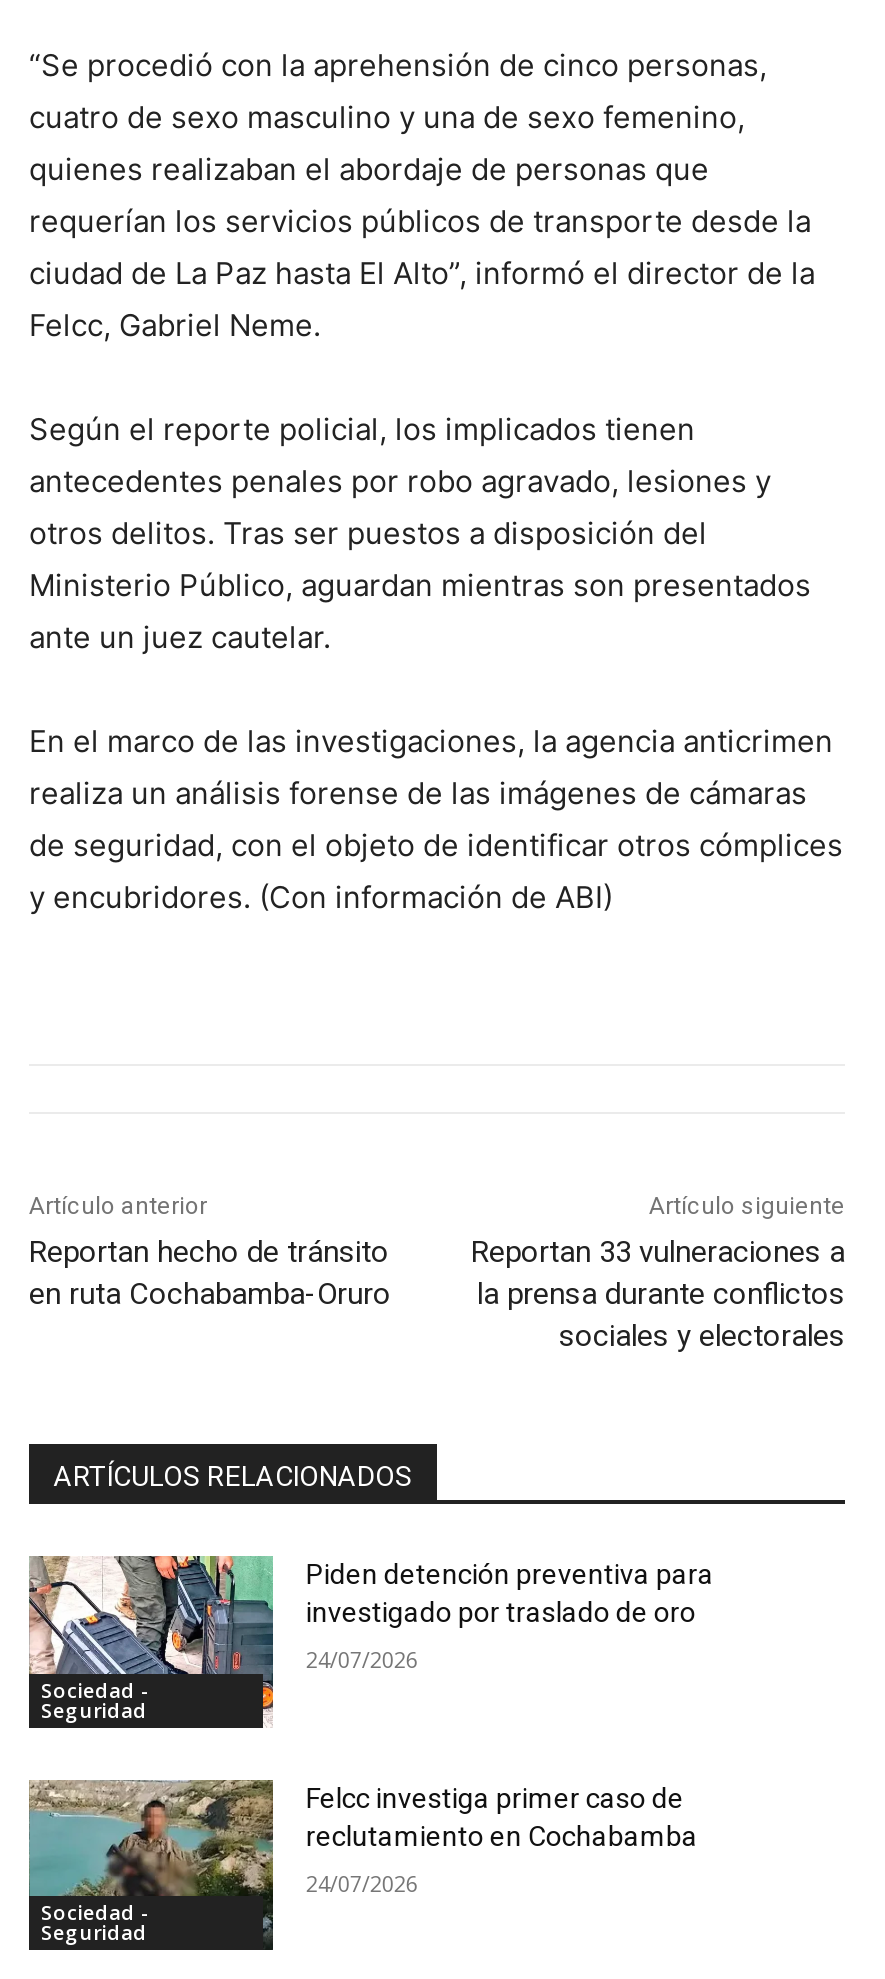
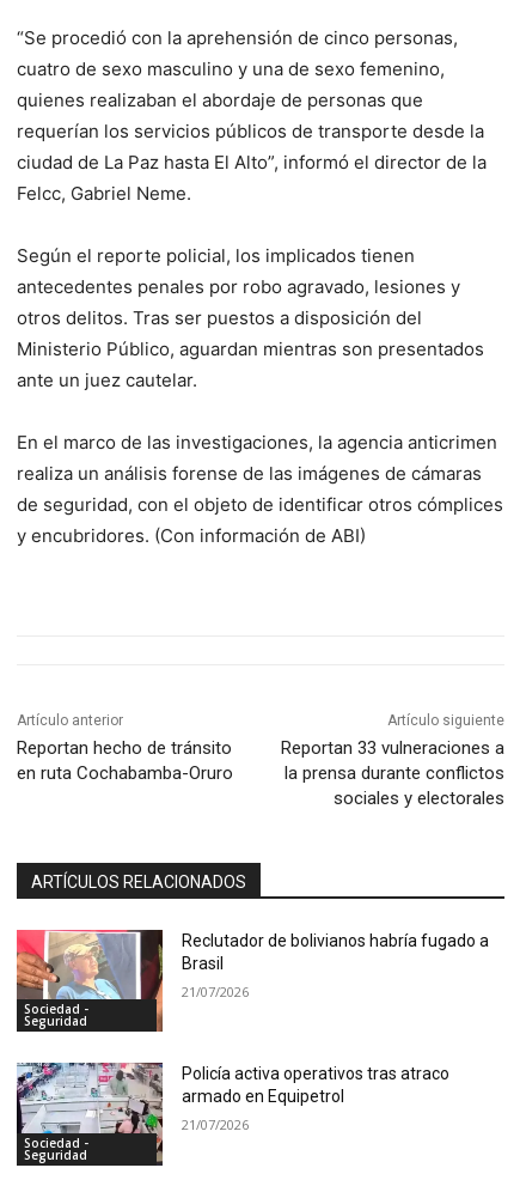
- [image]
- Piden detención preventiva para
- investigado por traslado de oro
+ [image]
+ Reclutador de bolivianos habría fugado a
+ Brasil

- 24/07/2026
+ 21/07/2026

- [image]
- Felcc investiga primer caso de
- reclutamiento en Cochabamba
+ [image]
+ Policía activa operativos tras atraco
+ armado en Equipetrol

- 24/07/2026
+ 21/07/2026
